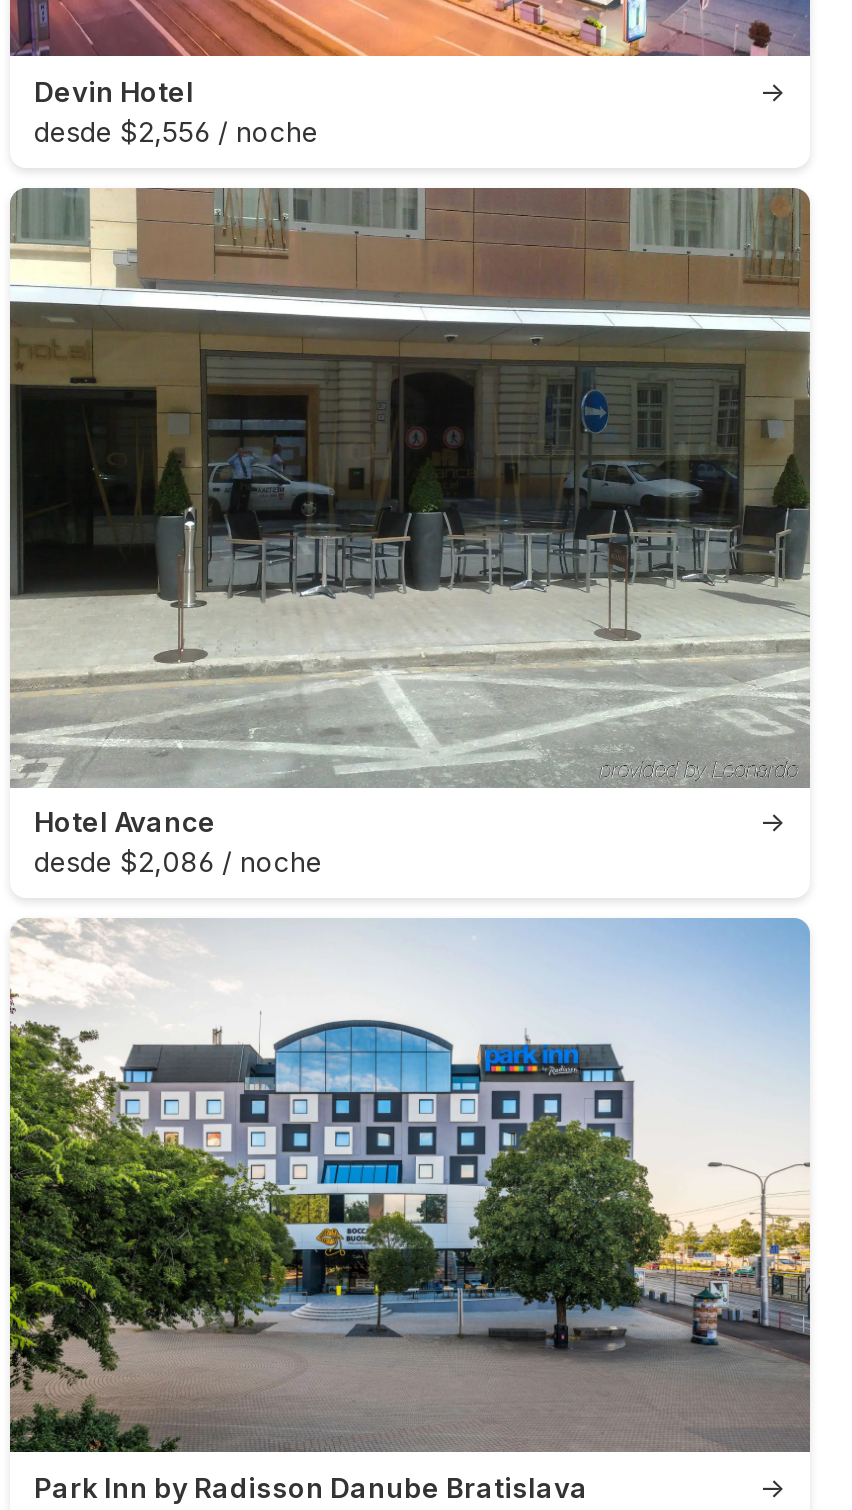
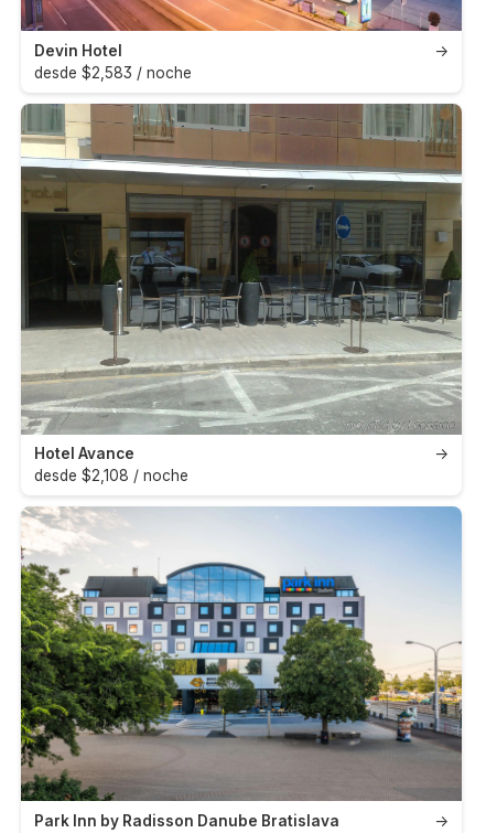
- desde $2,556 / noche
+ desde $2,583 / noche

- desde $2,086 / noche
+ desde $2,108 / noche
